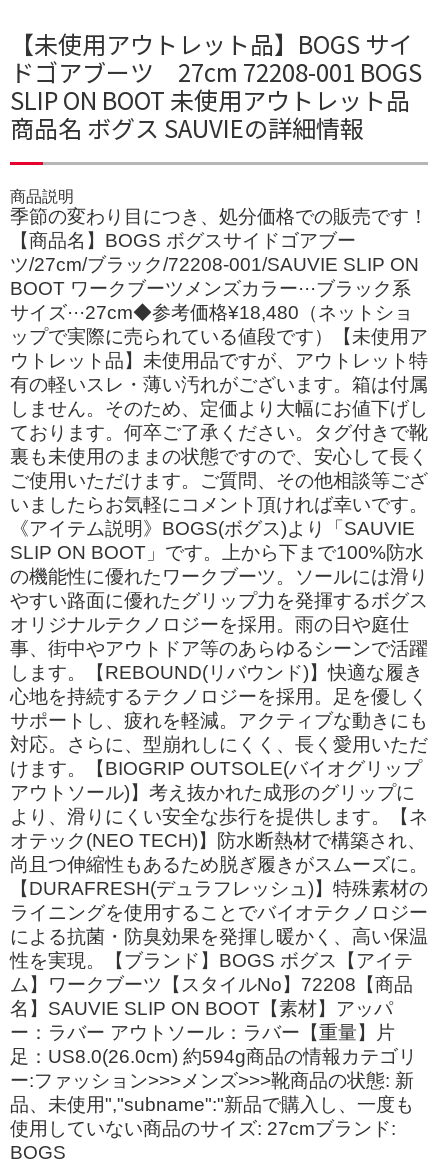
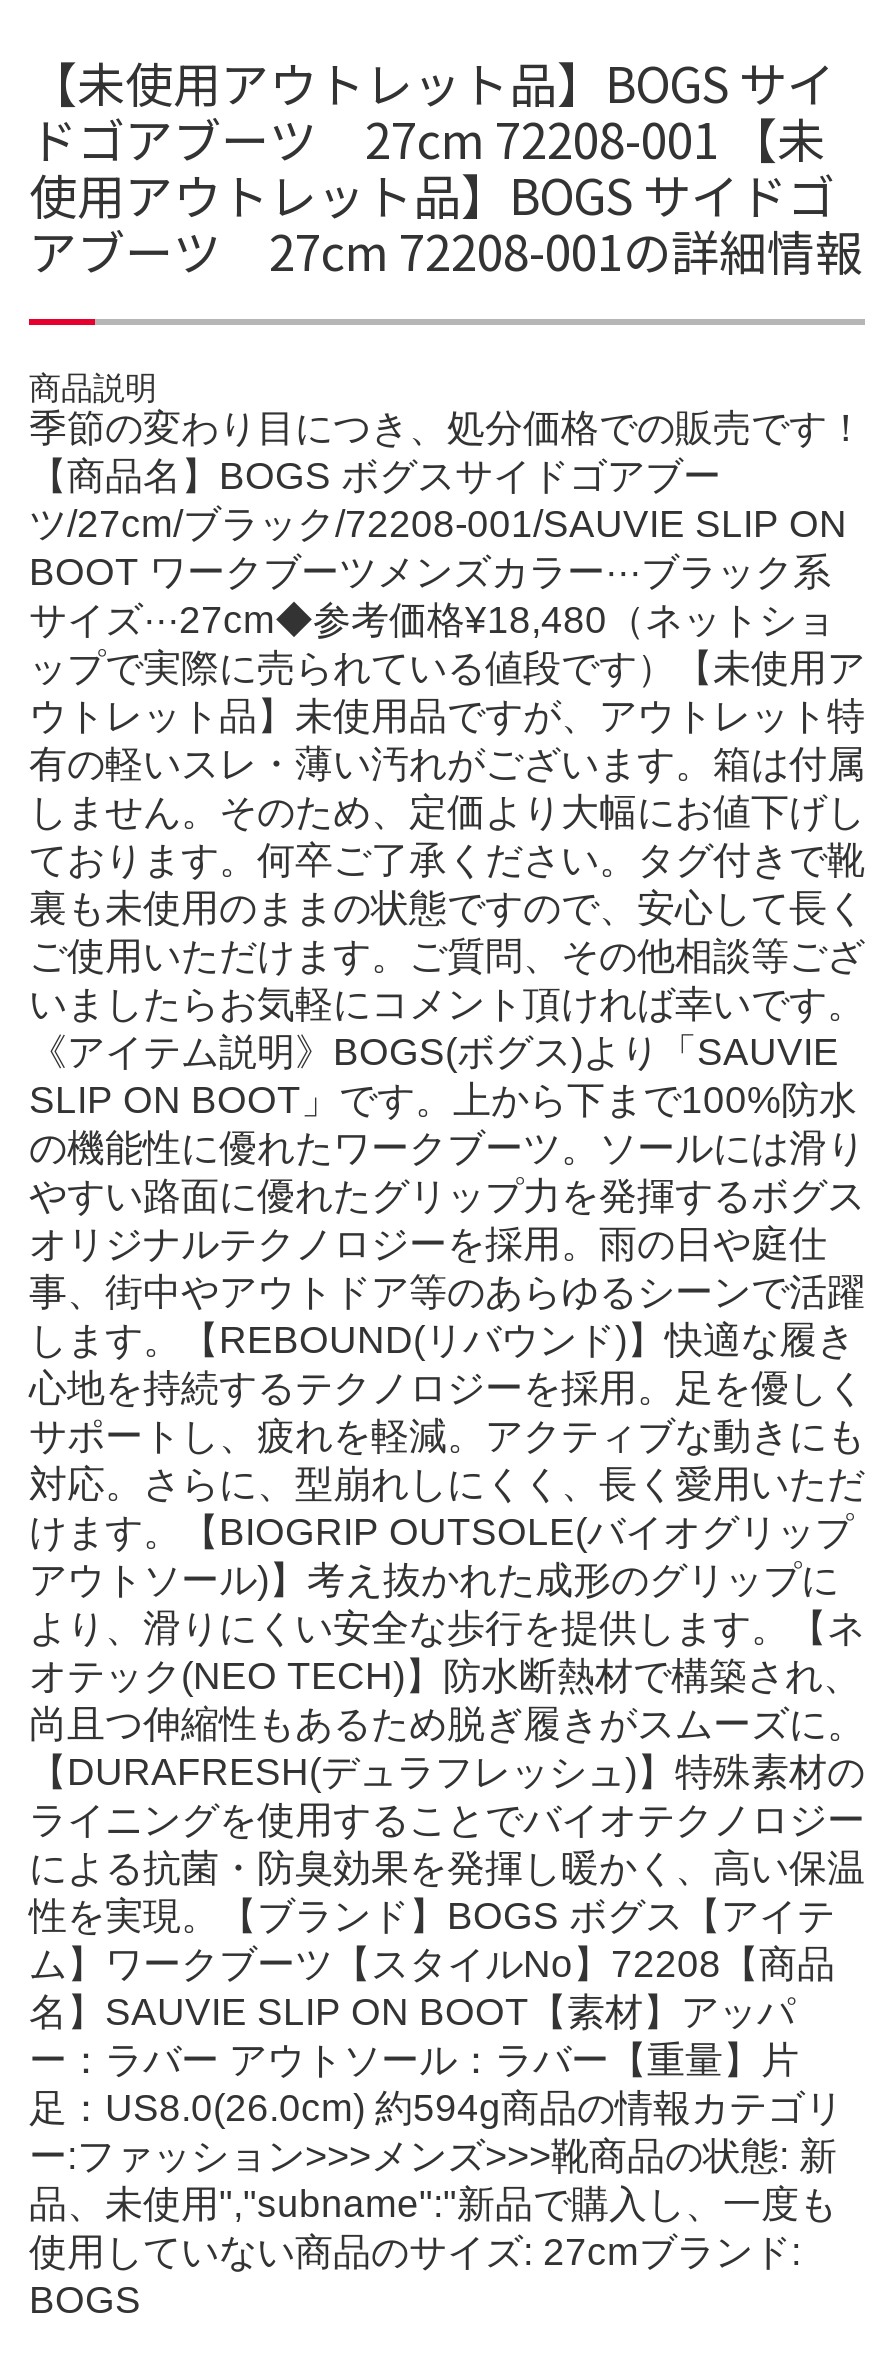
- ドゴアブーツ 27cm 72208-001 BOGS
- SLIP ON BOOT 未使用アウトレット品
- 商品名 ボグス SAUVIEの詳細情報
+ ドゴアブーツ 27cm 72208-001 【未
+ 使用アウトレット品】BOGS サイドゴ
+ アブーツ 27cm 72208-001の詳細情報
